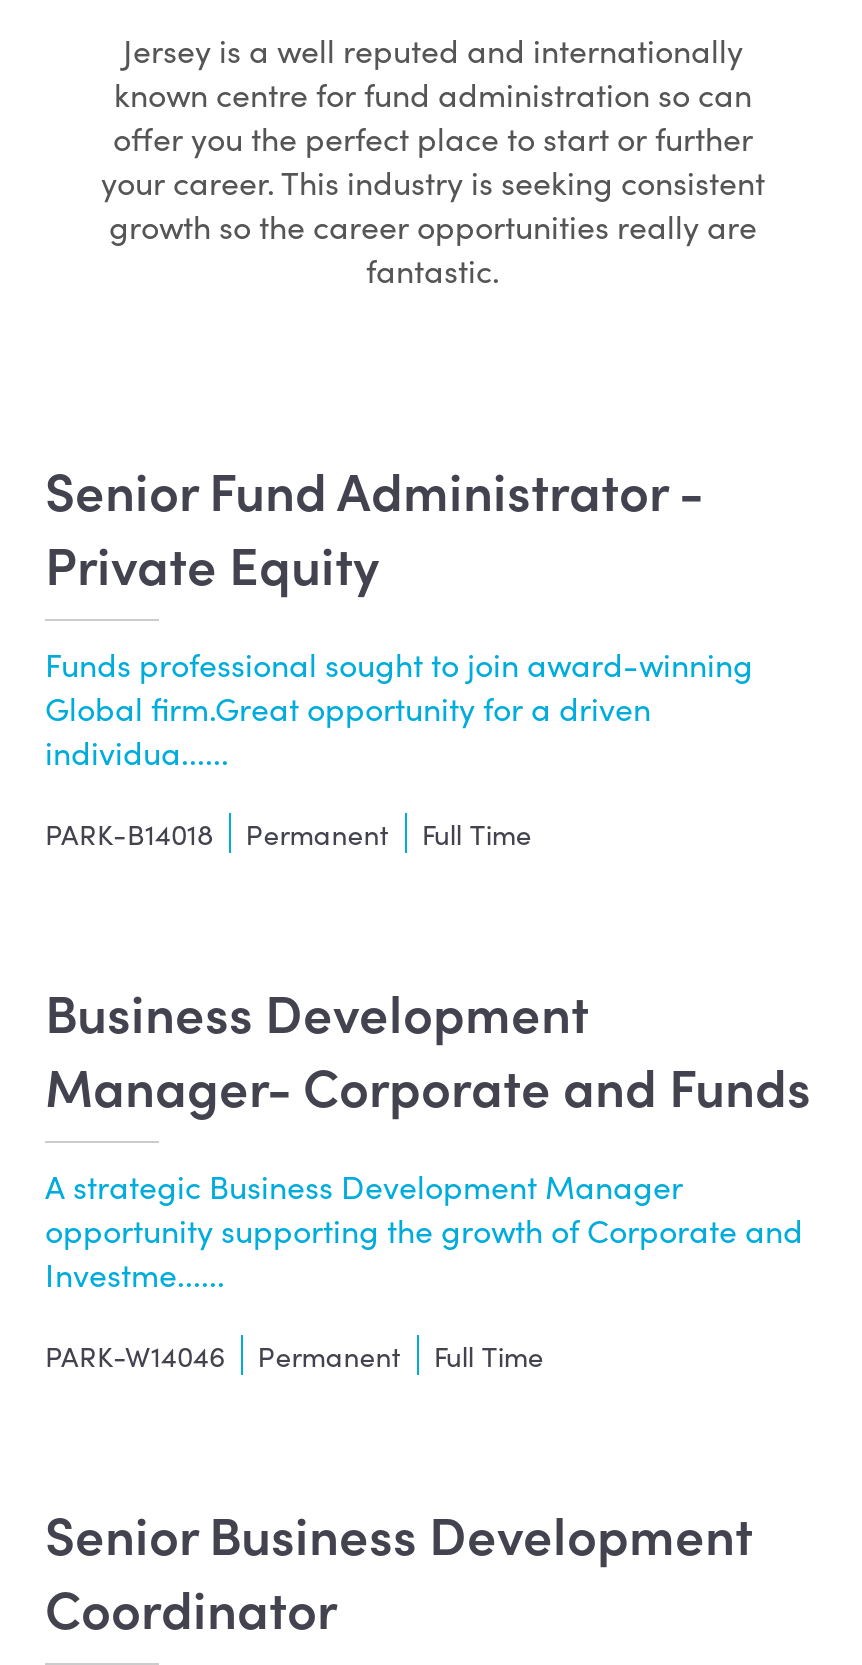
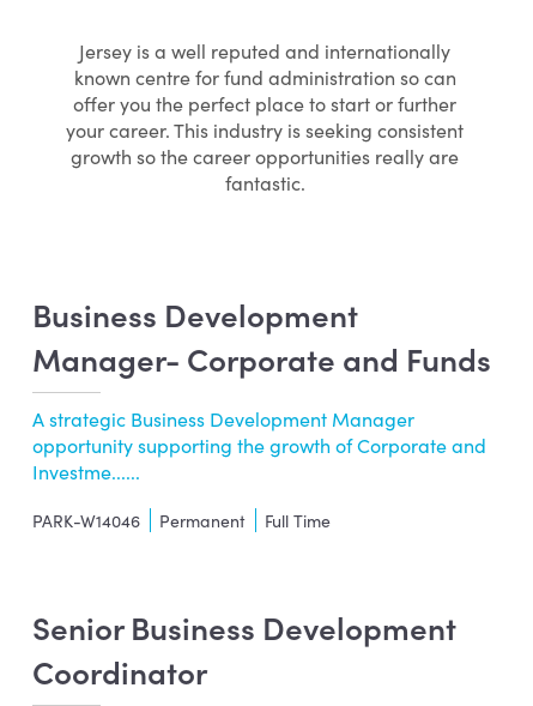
- Senior Fund Administrator -
- Private Equity
- Funds professional sought to join award-winning
- Global firm.Great opportunity for a driven
- individua......
- PARK-B14018
- Permanent
- Full Time
